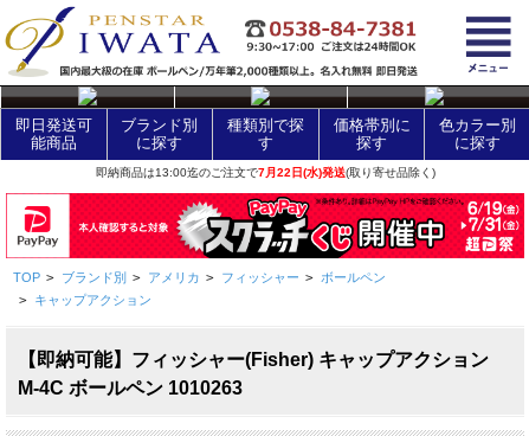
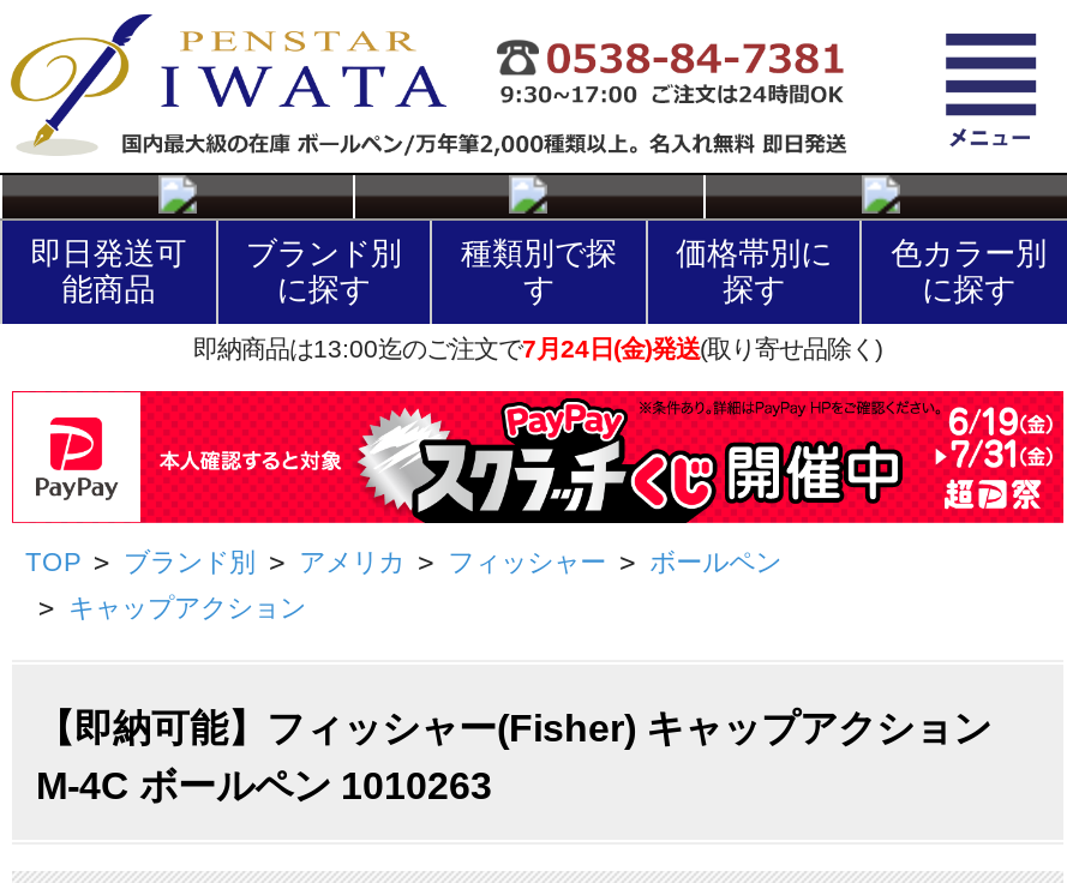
- 即納商品は13:00迄のご注文で7月22日(水)発送(取り寄せ品除く)
+ 即納商品は13:00迄のご注文で7月24日(金)発送(取り寄せ品除く)
